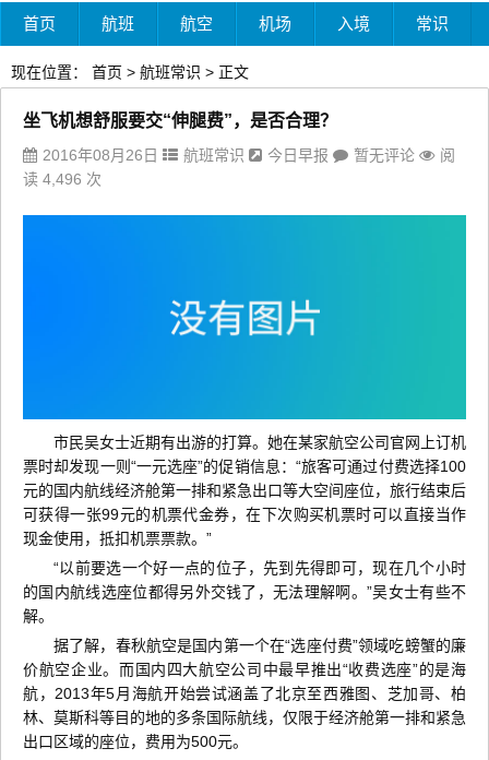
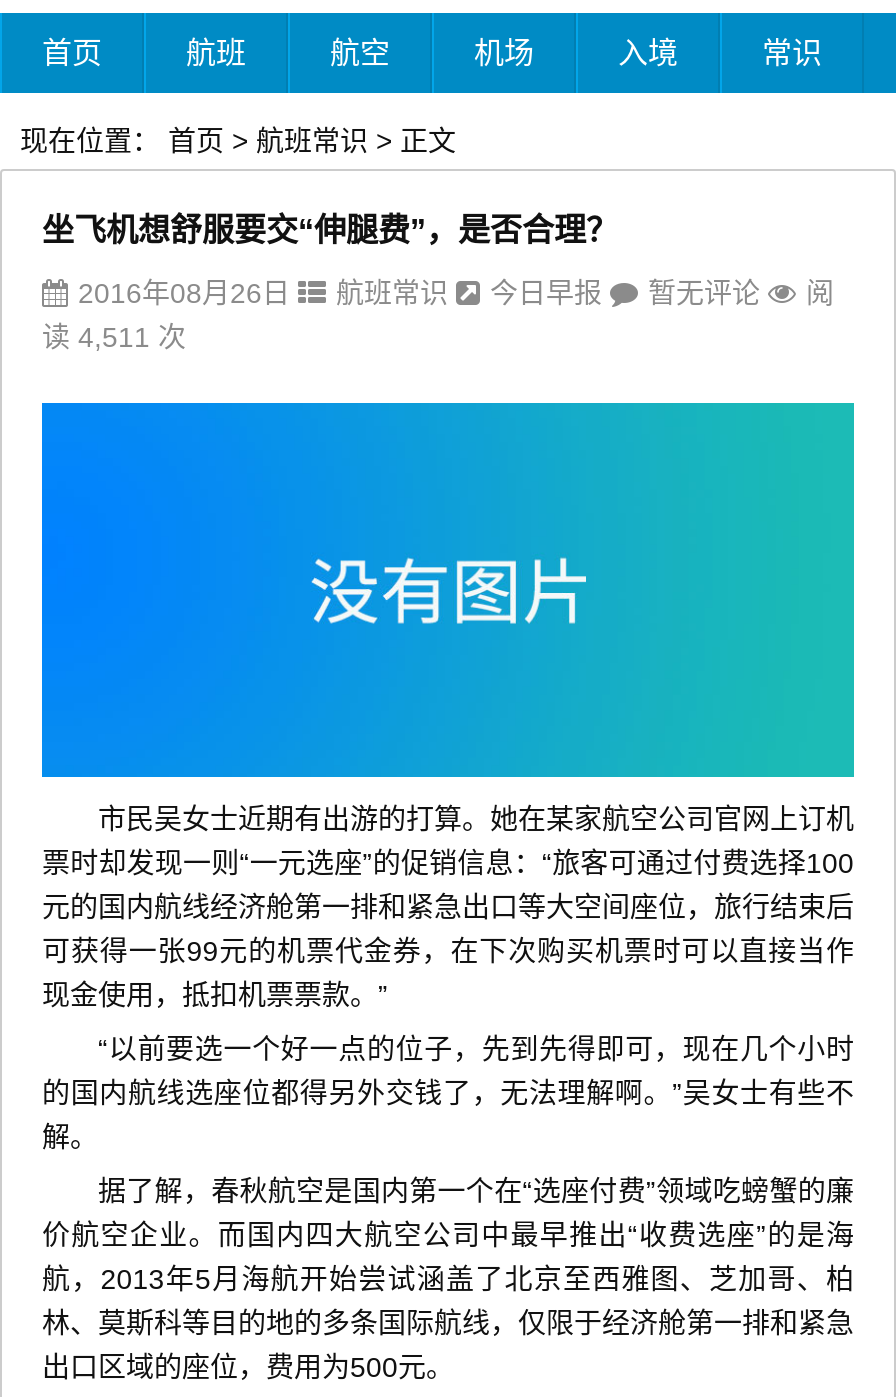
- 读 4,496 次
+ 读 4,511 次
